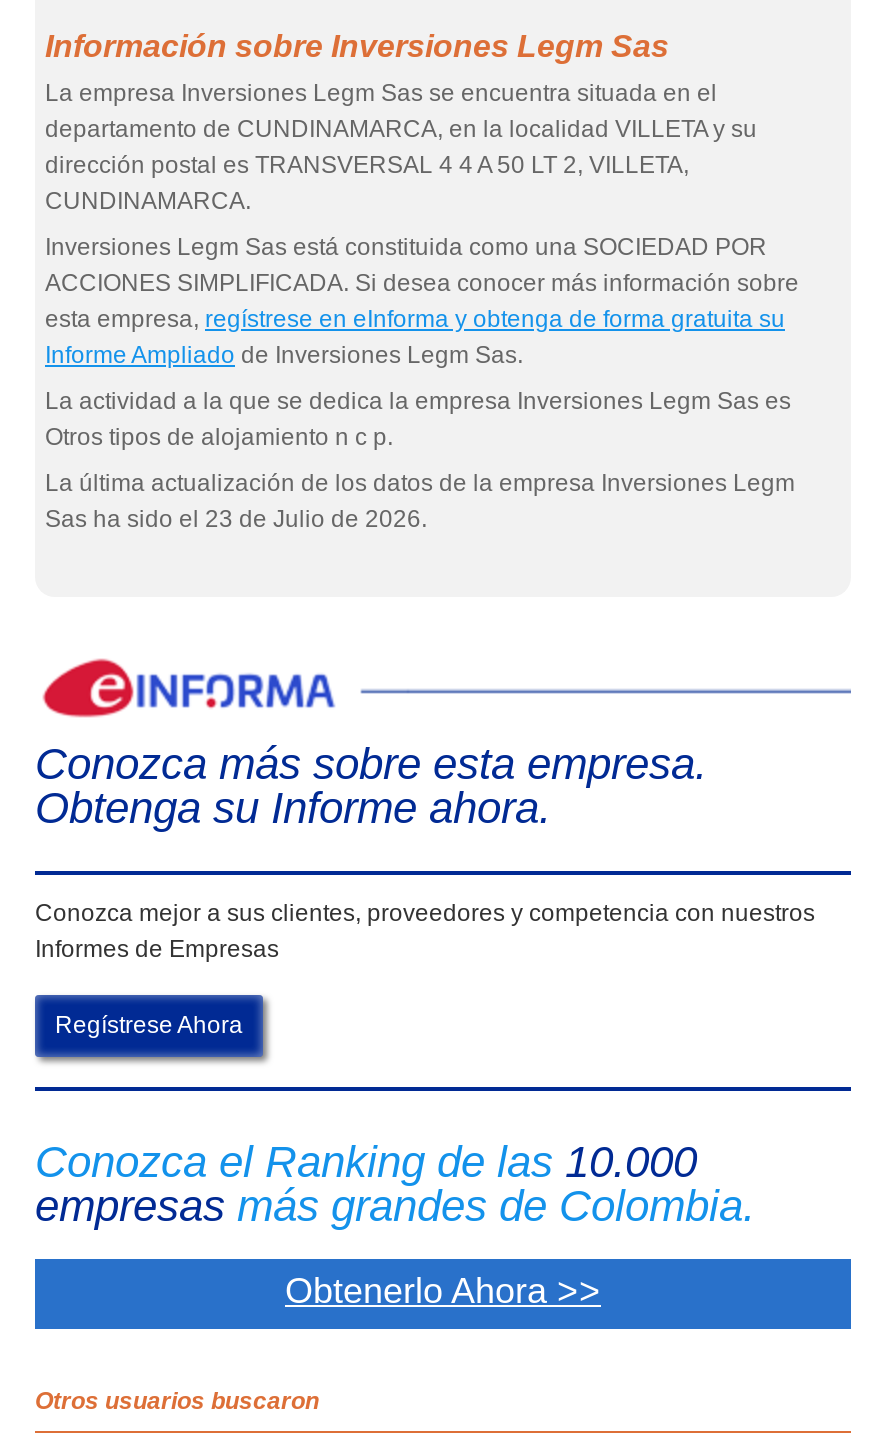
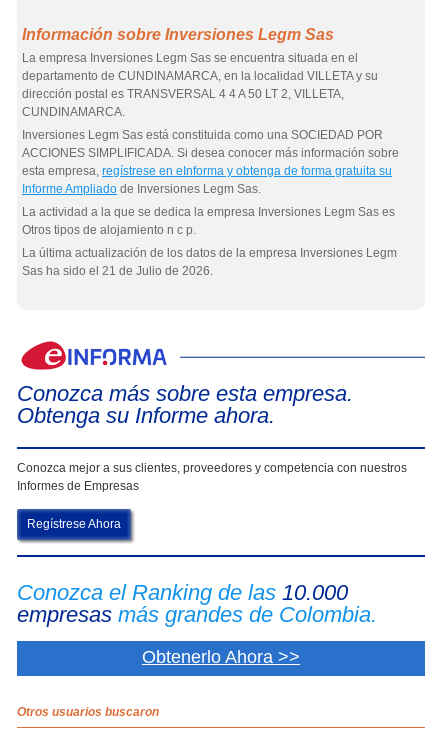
- Sas ha sido el 23 de Julio de 2026.
+ Sas ha sido el 21 de Julio de 2026.
